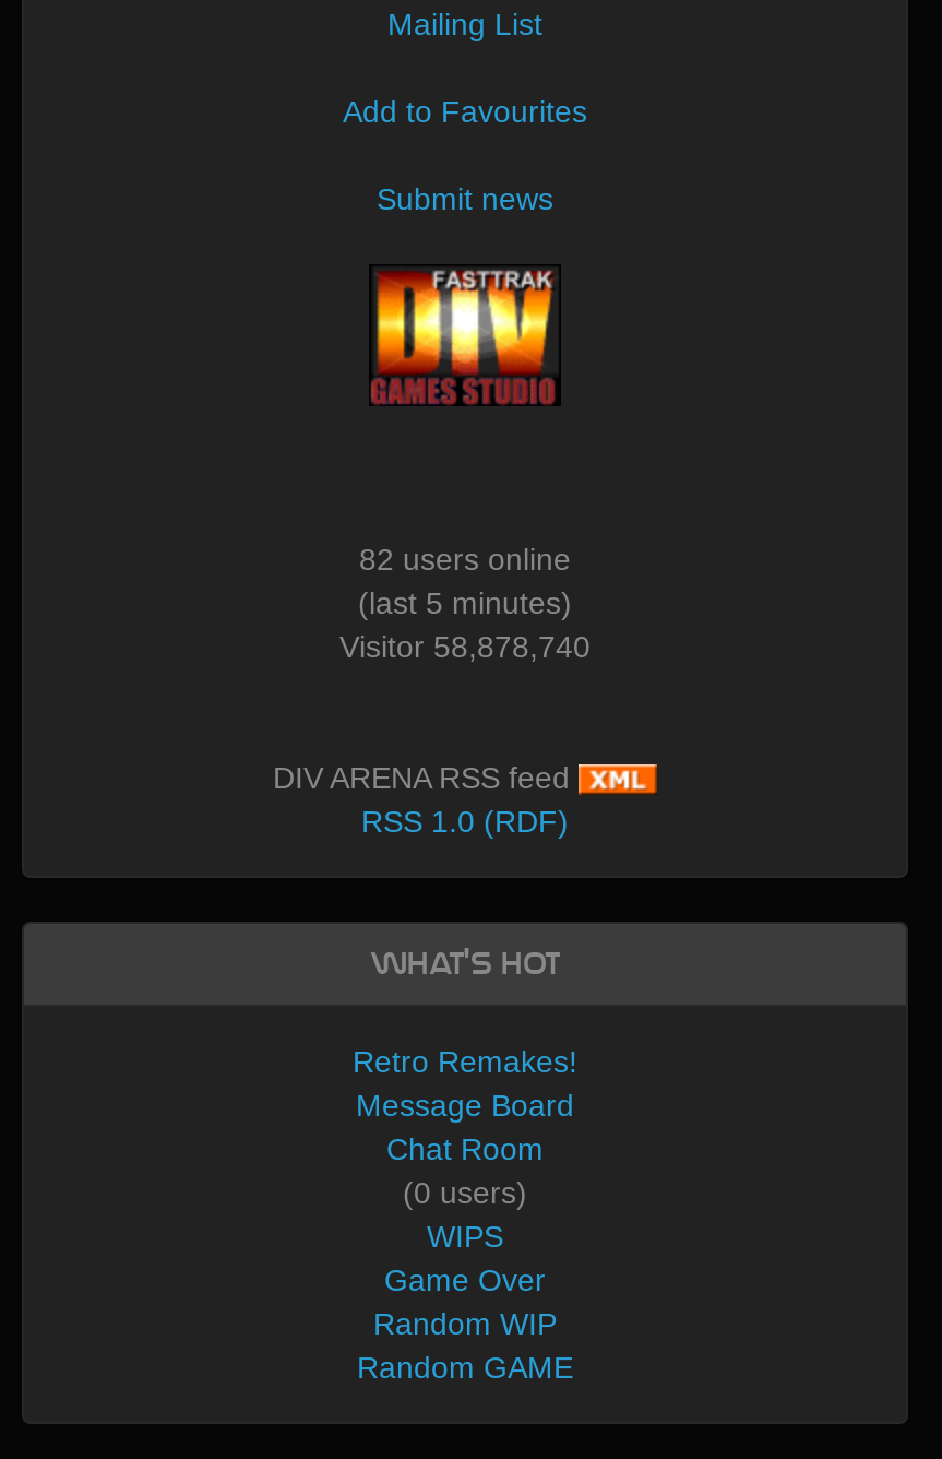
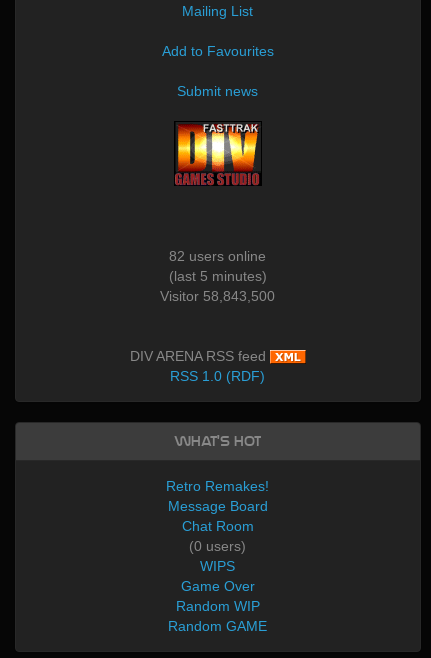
- Visitor 58,878,740
+ Visitor 58,843,500
